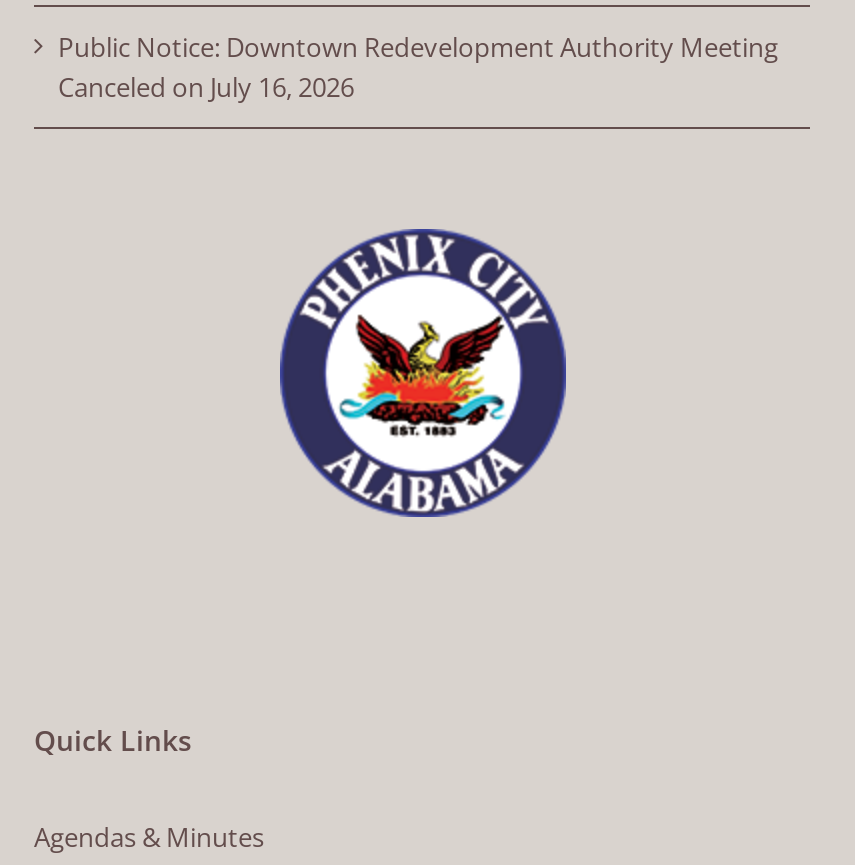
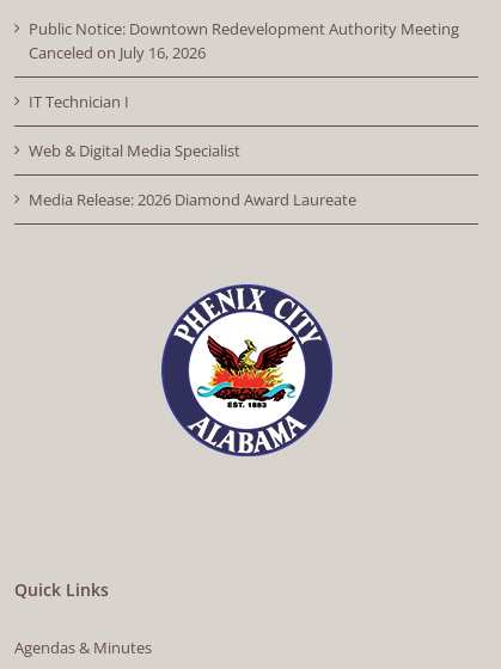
+ IT Technician I
+ Web & Digital Media Specialist
+ Media Release: 2026 Diamond Award Laureate
